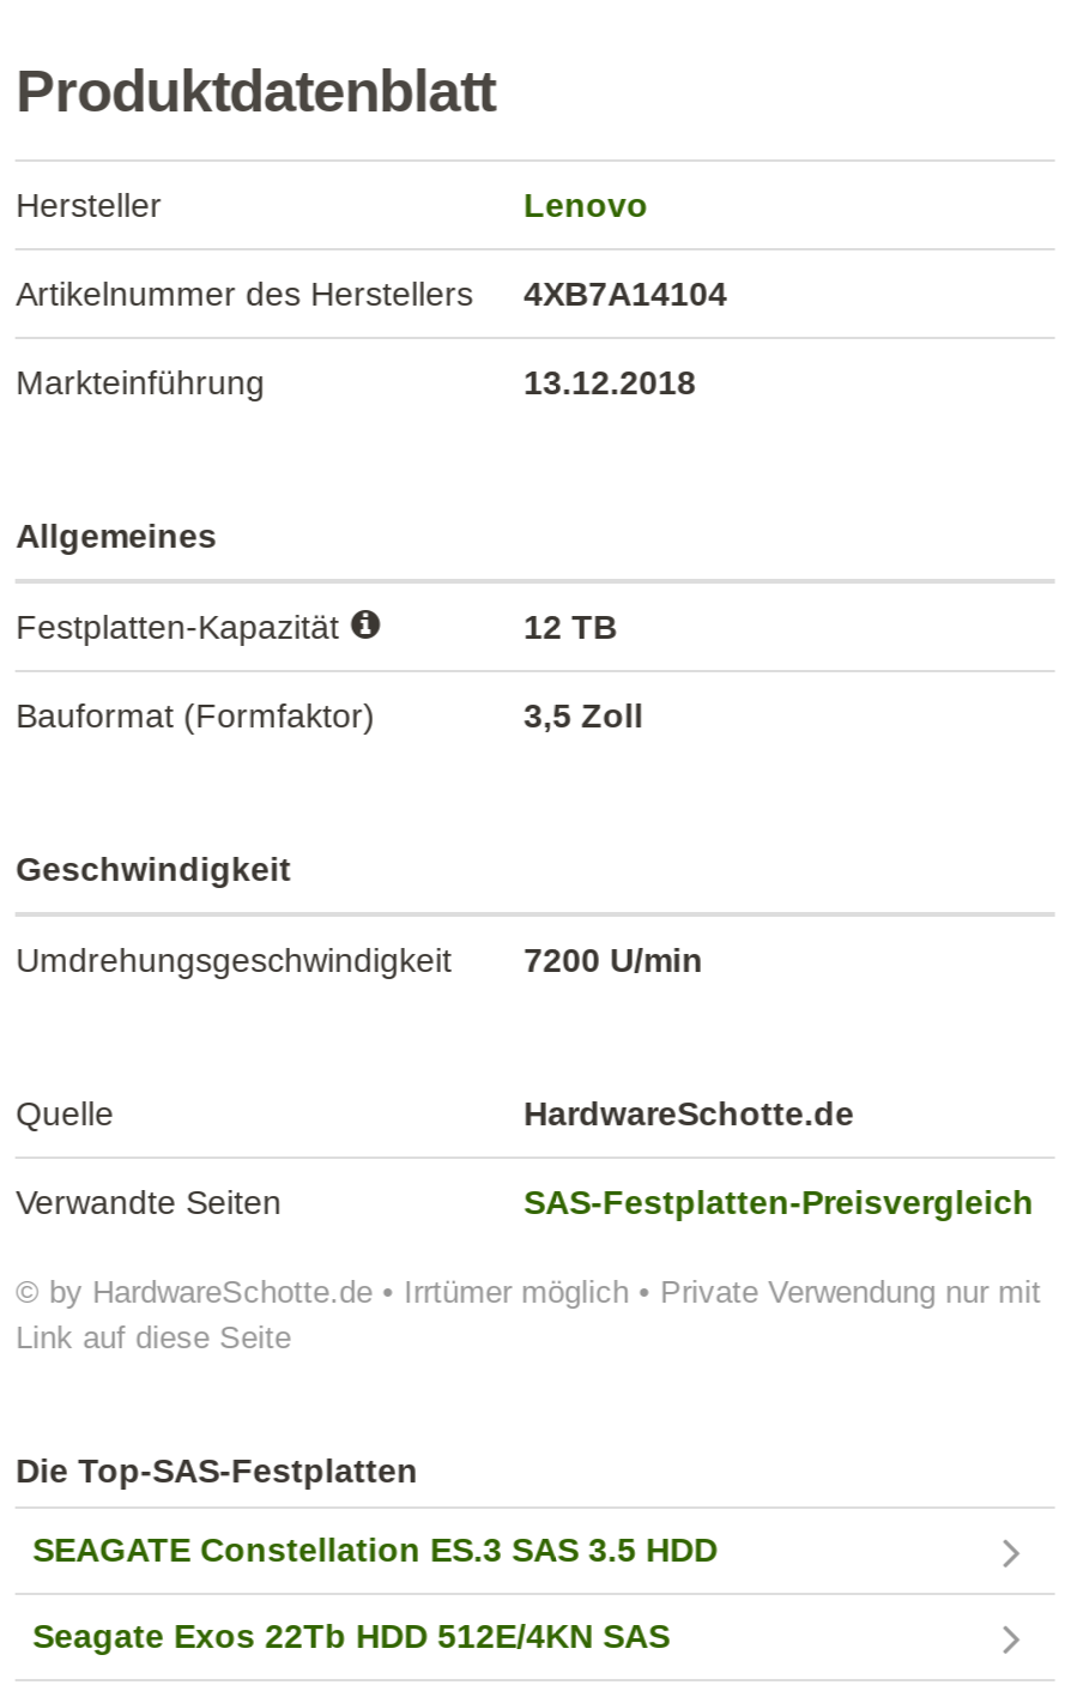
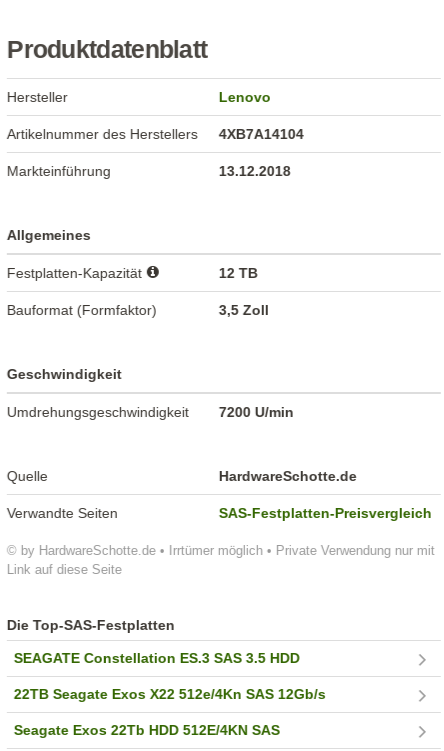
+ 22TB Seagate Exos X22 512e/4Kn SAS 12Gb/s
